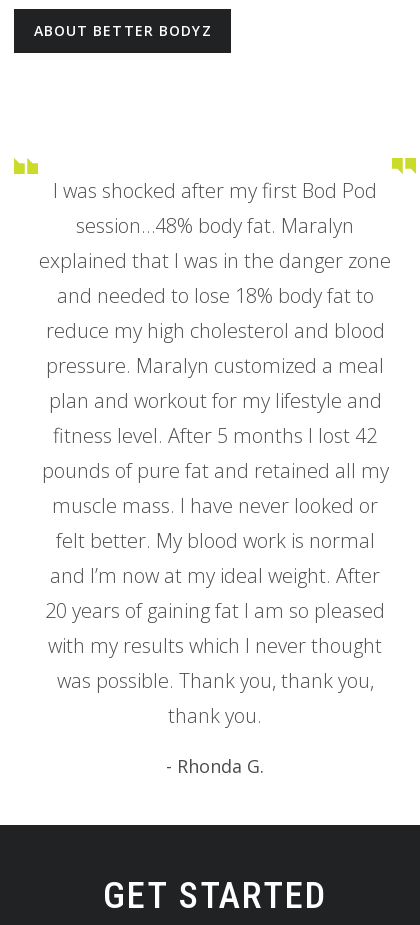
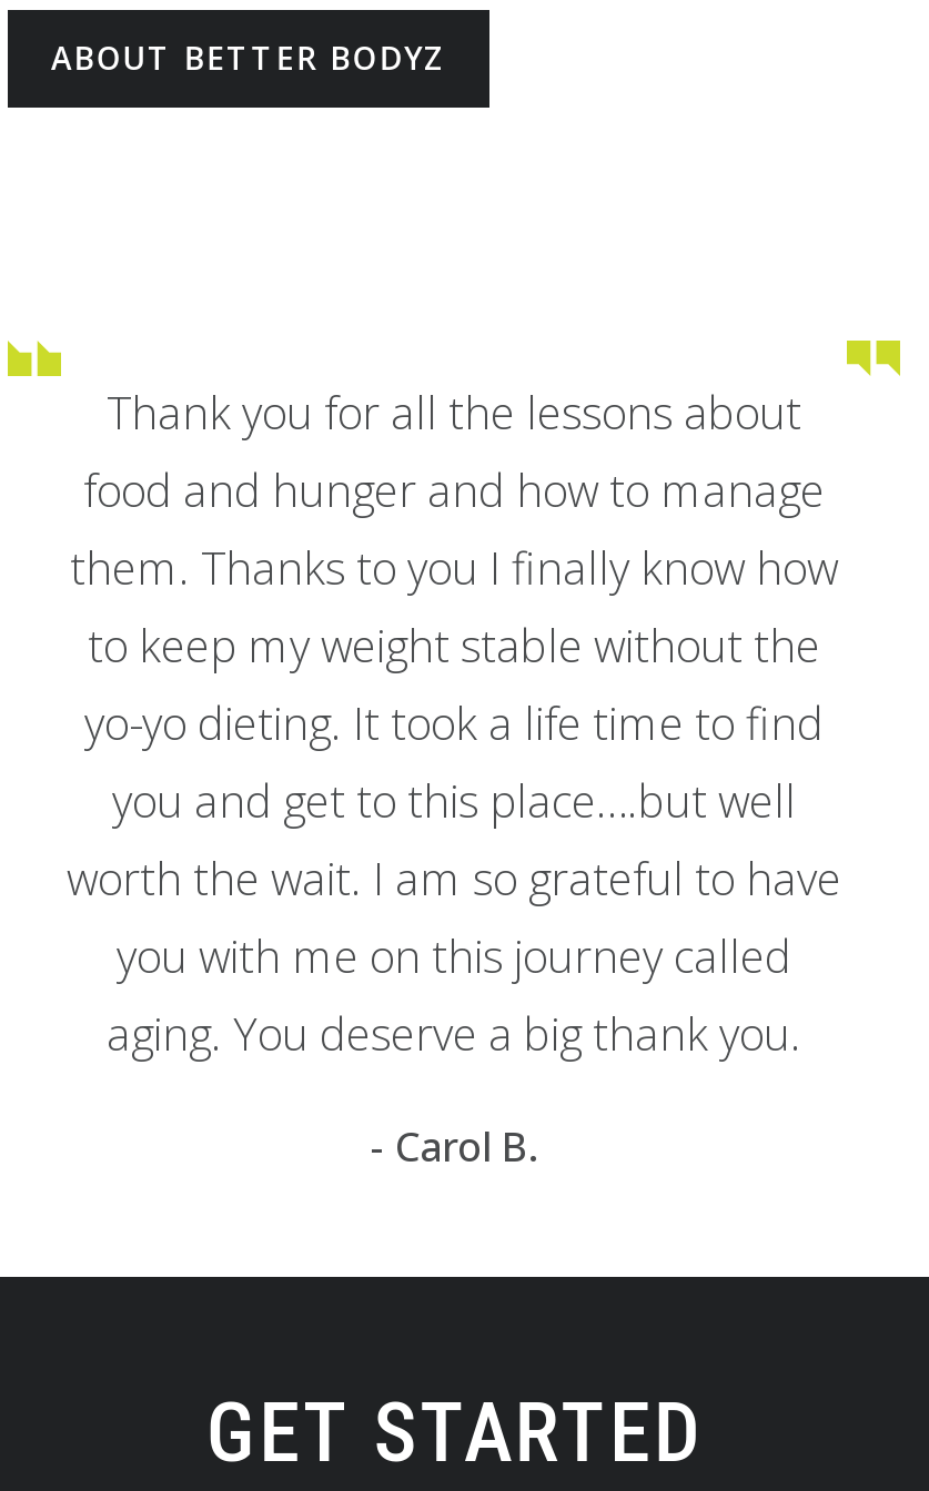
- I was shocked after my first Bod Pod
- session…48% body fat. Maralyn
- explained that I was in the danger zone
- and needed to lose 18% body fat to
- reduce my high cholesterol and blood
- pressure. Maralyn customized a meal
- plan and workout for my lifestyle and
- fitness level. After 5 months I lost 42
- pounds of pure fat and retained all my
- muscle mass. I have never looked or
- felt better. My blood work is normal
- and I’m now at my ideal weight. After
- 20 years of gaining fat I am so pleased
- with my results which I never thought
- was possible. Thank you, thank you,
- thank you.
+ Thank you for all the lessons about
+ food and hunger and how to manage
+ them. Thanks to you I finally know how
+ to keep my weight stable without the
+ yo-yo dieting. It took a life time to find
+ you and get to this place….but well
+ worth the wait. I am so grateful to have
+ you with me on this journey called
+ aging. You deserve a big thank you.

- - Rhonda G.
+ - Carol B.
